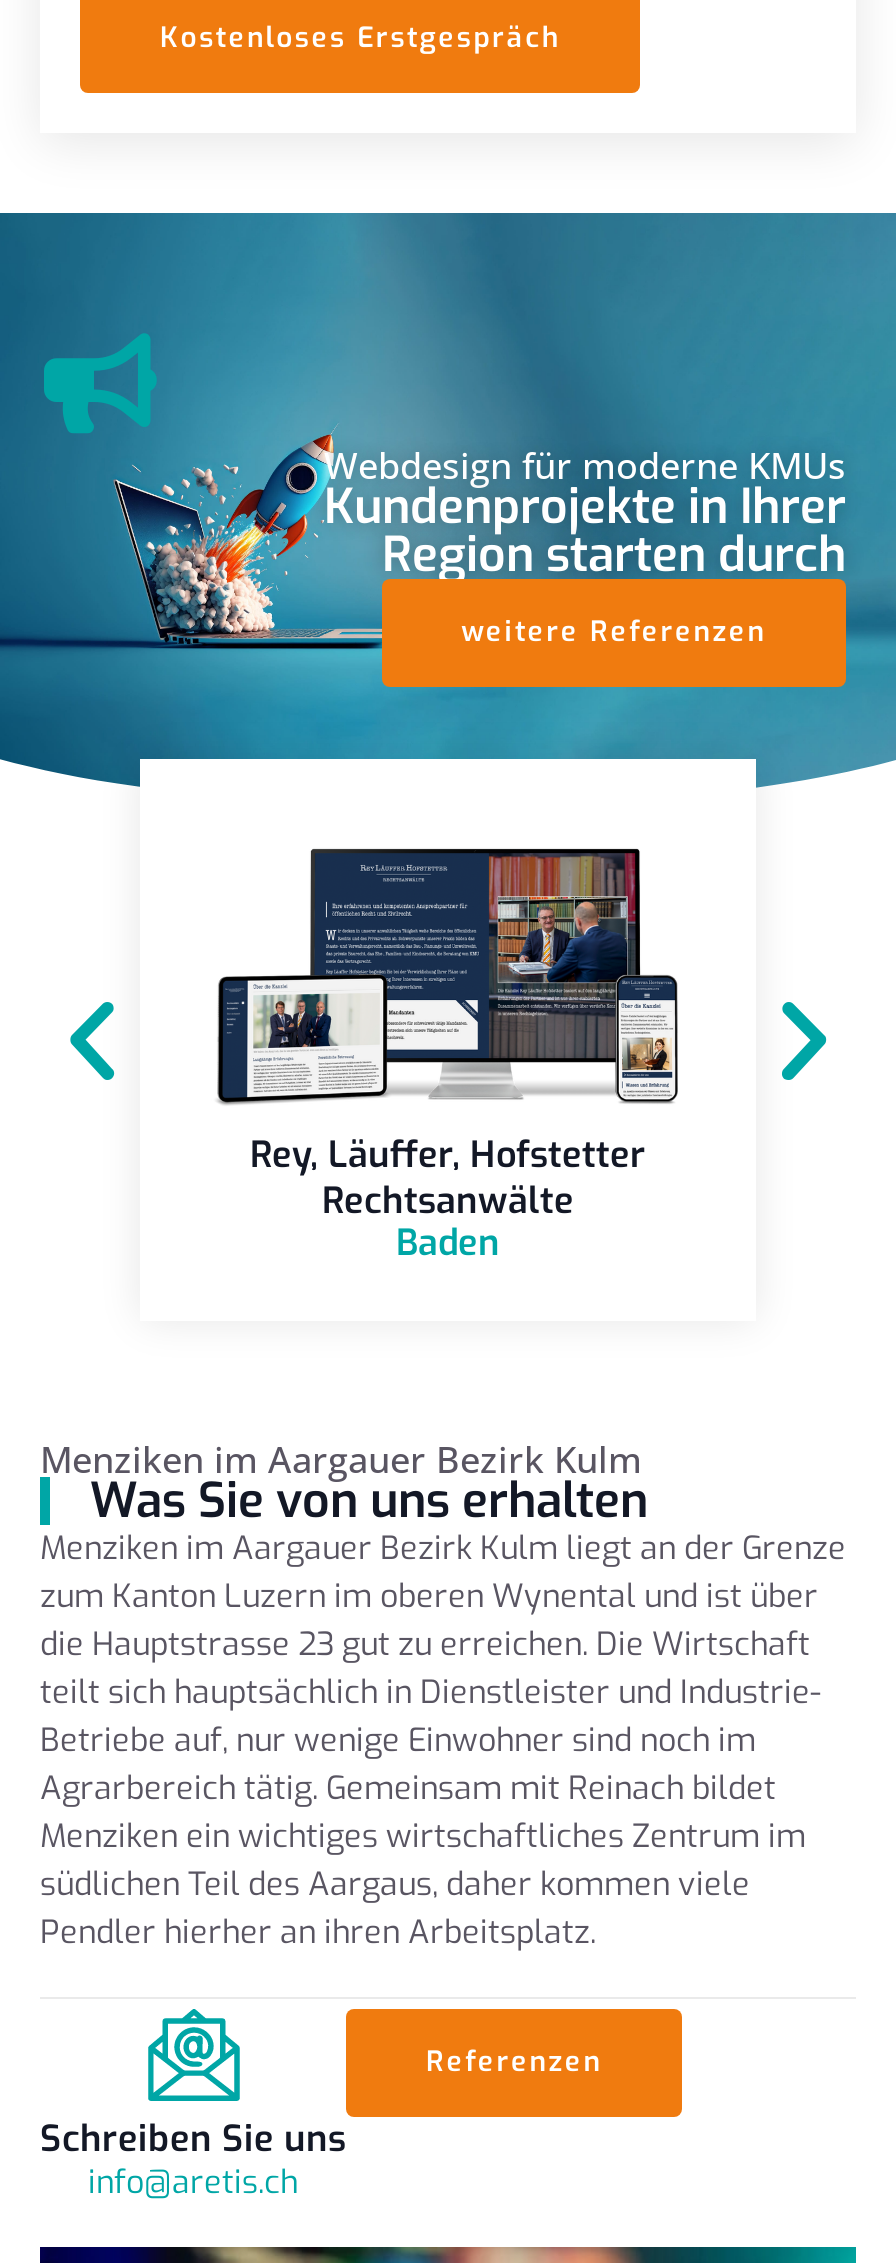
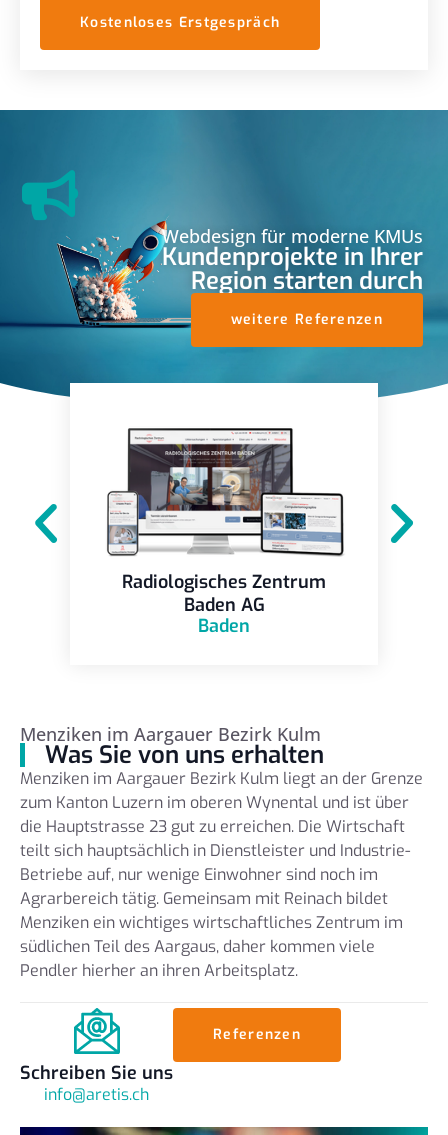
- [image]
- Rey, Läuffer, Hofstetter
- Rechtsanwälte
+ [image]
+ Radiologisches Zentrum
+ Baden AG
